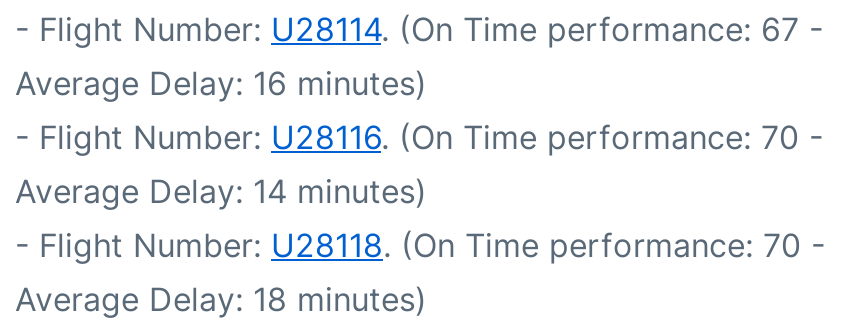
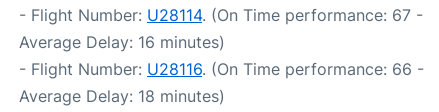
- - Flight Number: U28116. (On Time performance: 70 -
- Average Delay: 14 minutes)
- - Flight Number: U28118. (On Time performance: 70 -
+ - Flight Number: U28116. (On Time performance: 66 -
